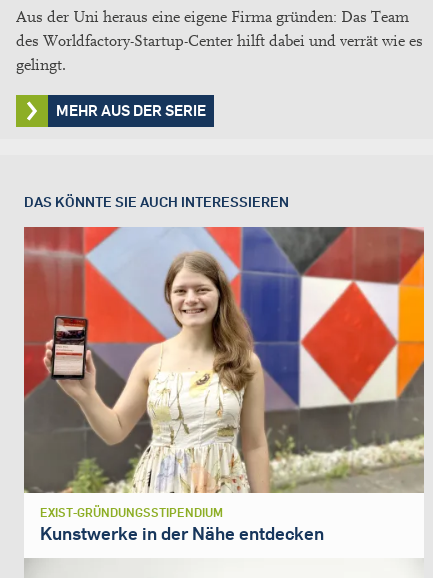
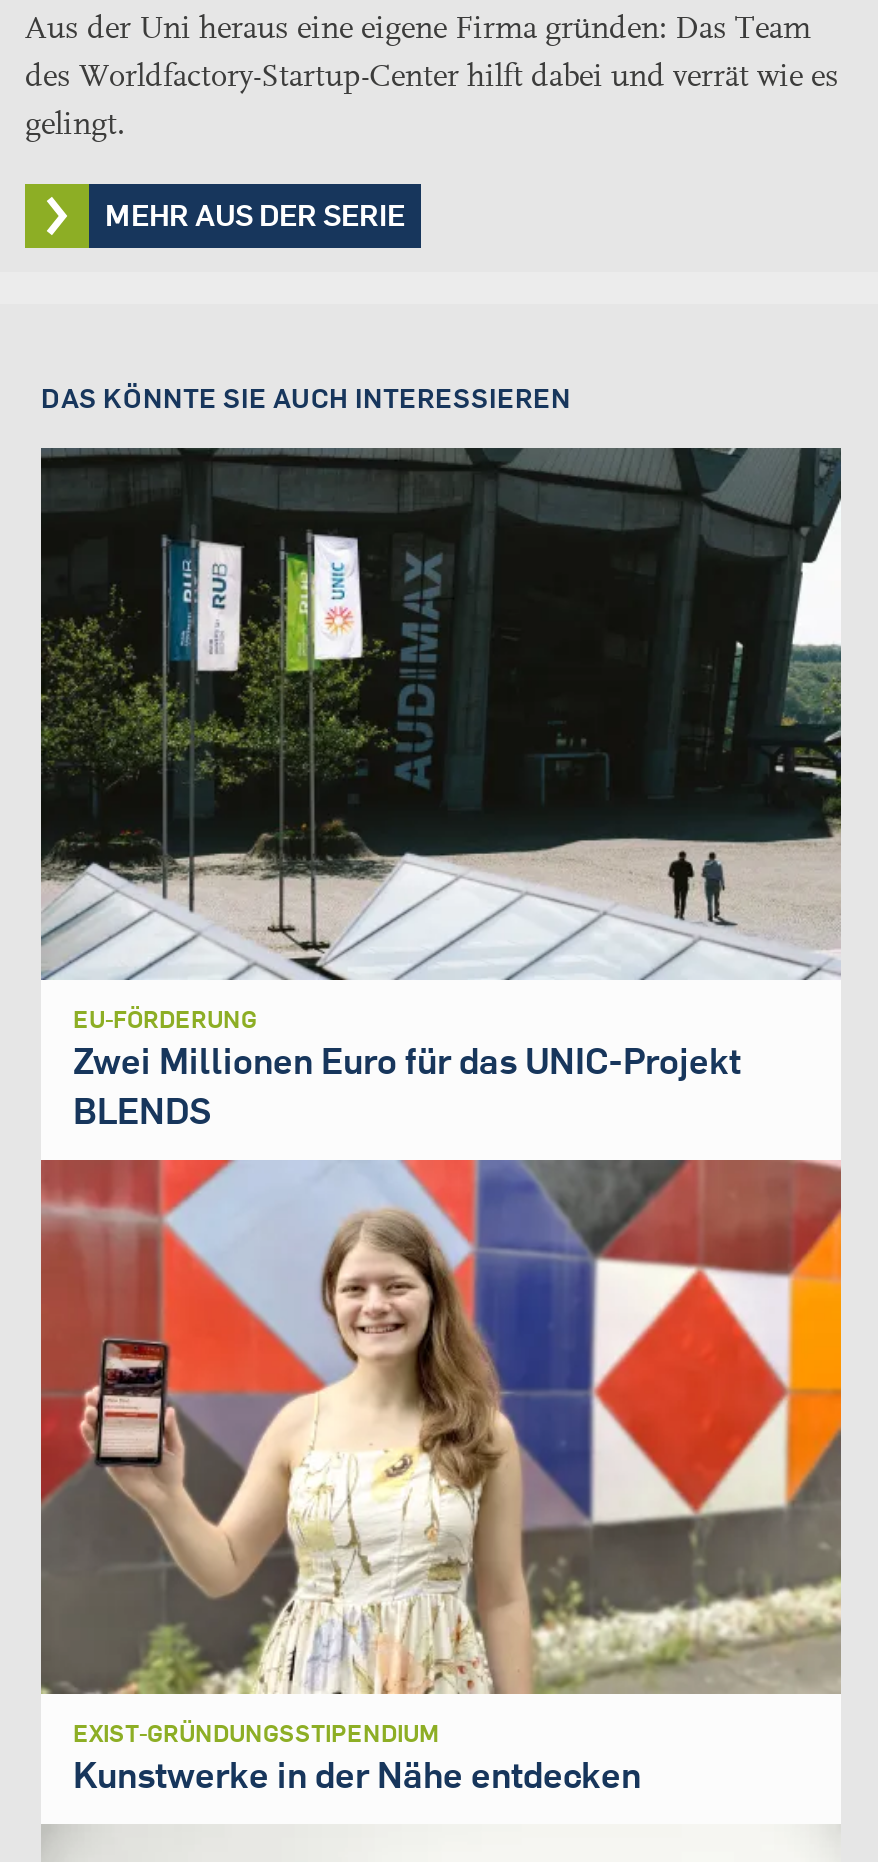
+ [image]
+ EU-FÖRDERUNG
+ Zwei Millionen Euro für das UNIC-Projekt
+ BLENDS
